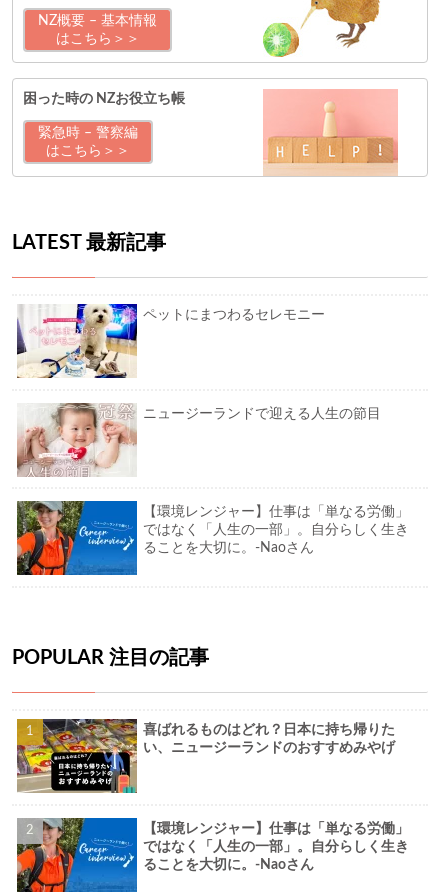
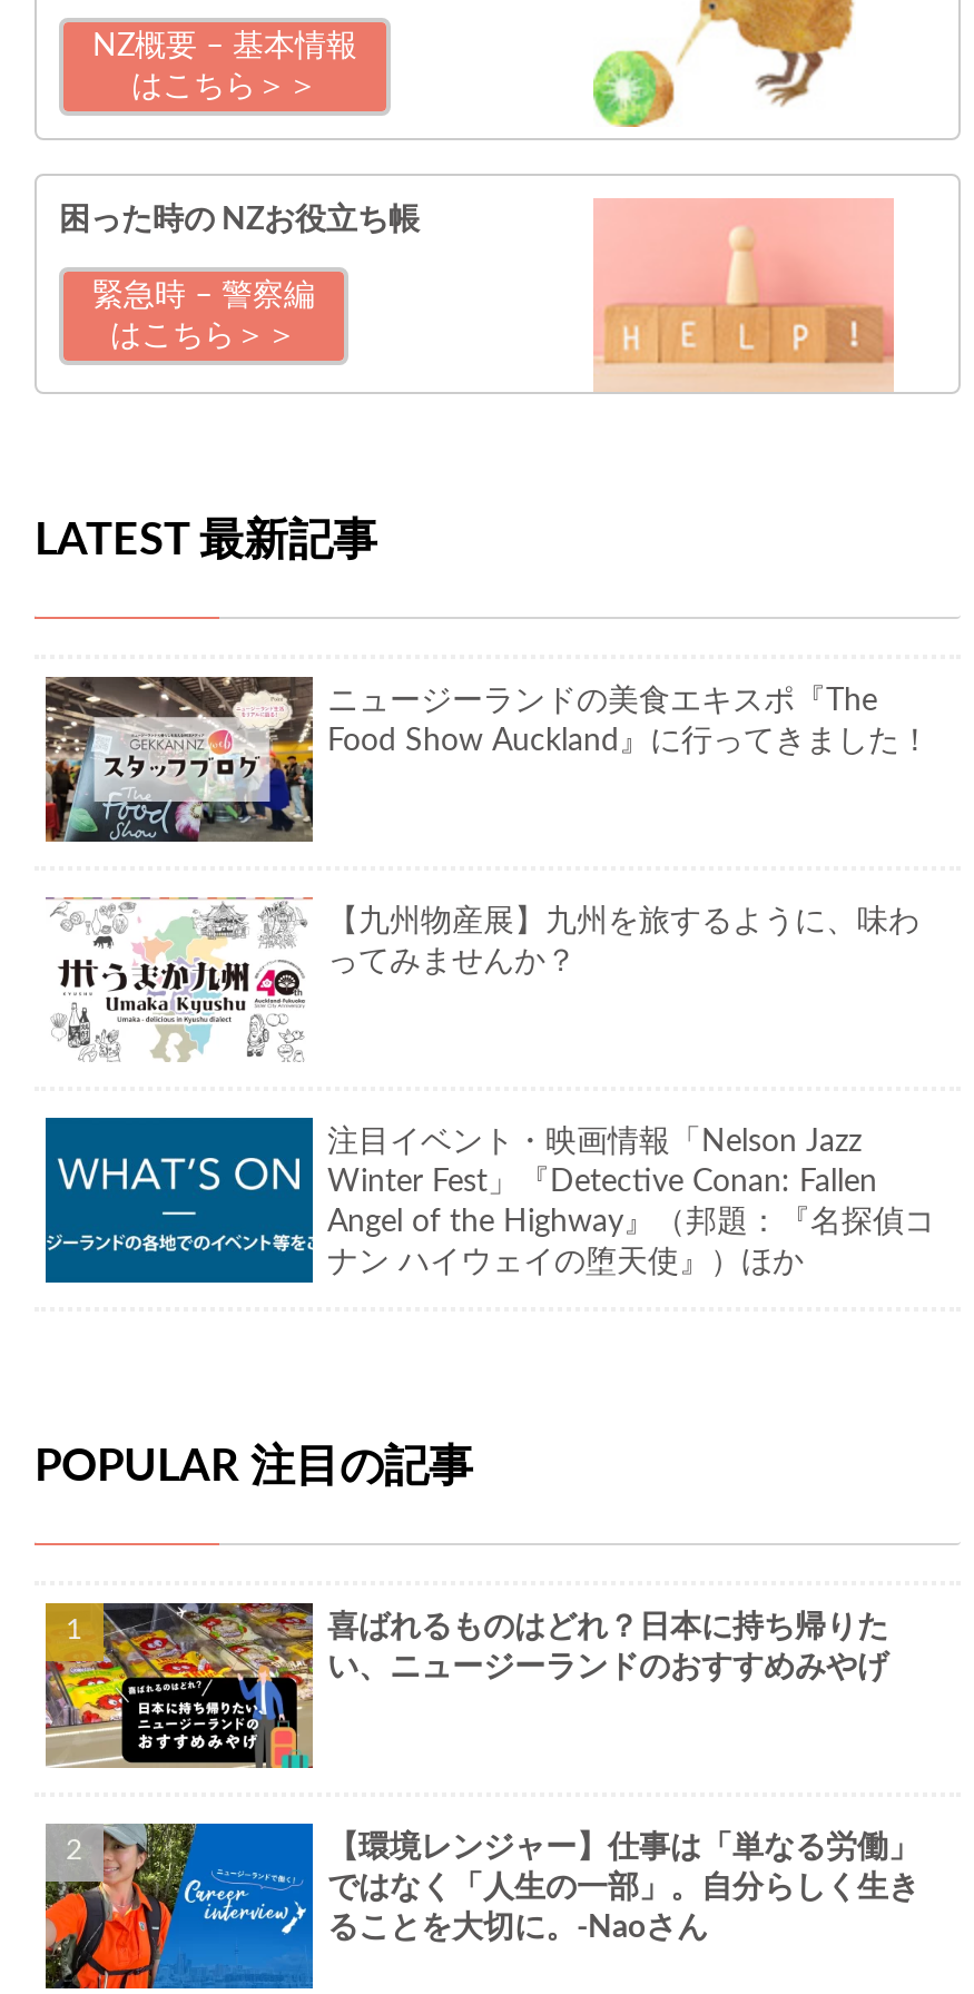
- [image]
- ペットにまつわるセレモニー
+ [image]
+ ニュージーランドの美食エキスポ『The
+ Food Show Auckland』に行ってきました！

- [image]
- ニュージーランドで迎える人生の節目
+ [image]
+ 【九州物産展】九州を旅するように、味わ
+ ってみませんか？

- [image]
- 【環境レンジャー】仕事は「単なる労働」
- ではなく「人生の一部」。自分らしく生き
- ることを大切に。-Naoさん
+ [image]
+ 注目イベント・映画情報「Nelson Jazz
+ Winter Fest」『Detective Conan: Fallen
+ Angel of the Highway』（邦題：『名探偵コ
+ ナン ハイウェイの堕天使』）ほか
